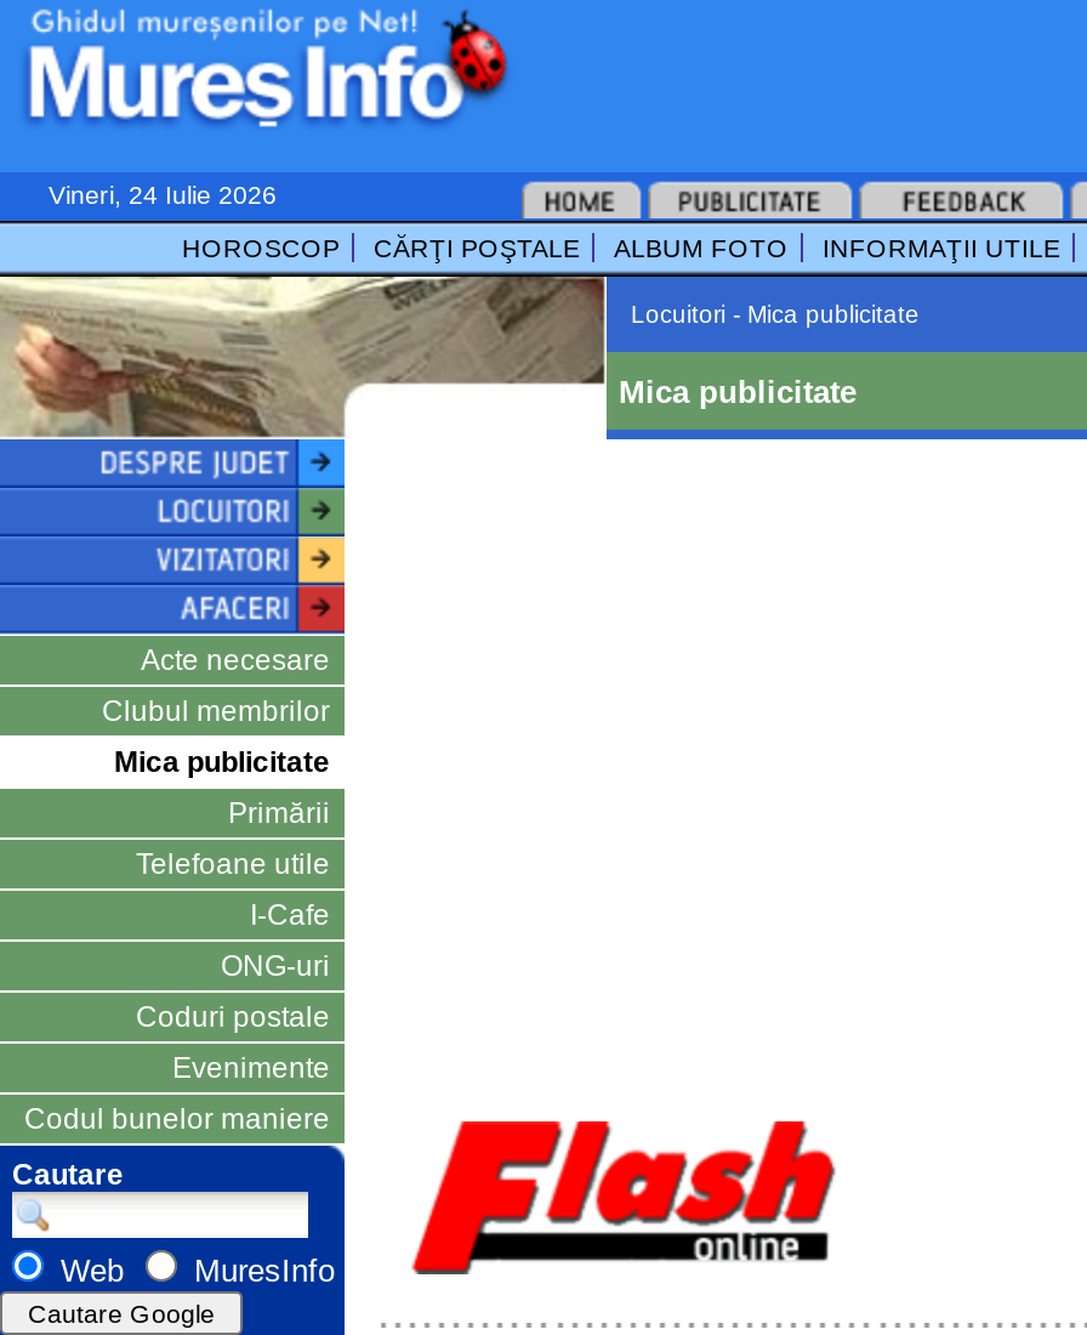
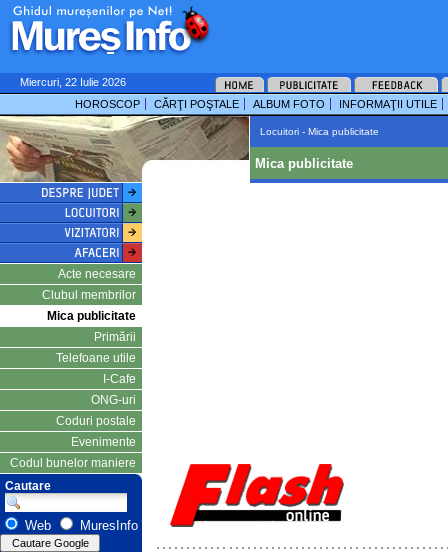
- Vineri, 24 Iulie 2026
+ Miercuri, 22 Iulie 2026
